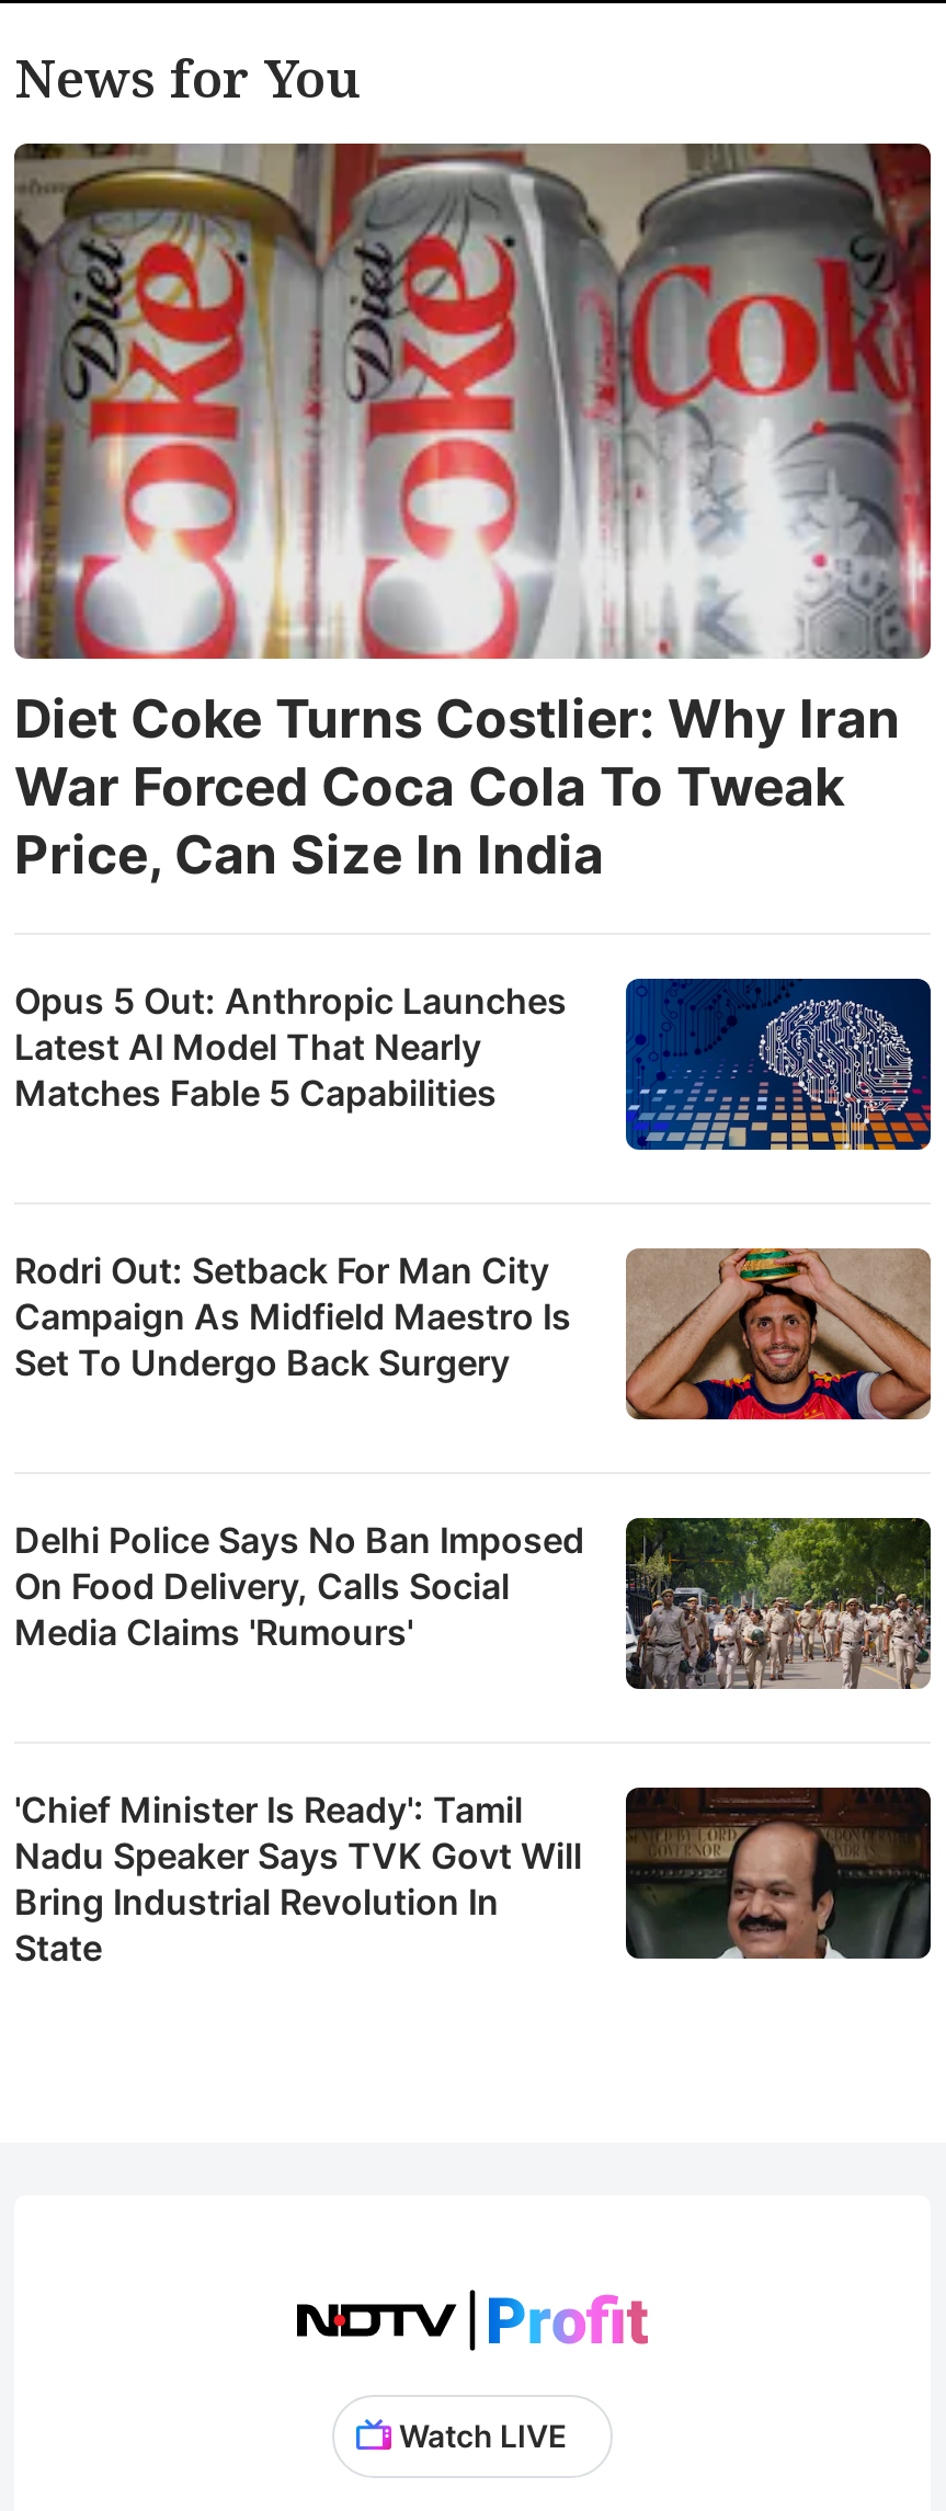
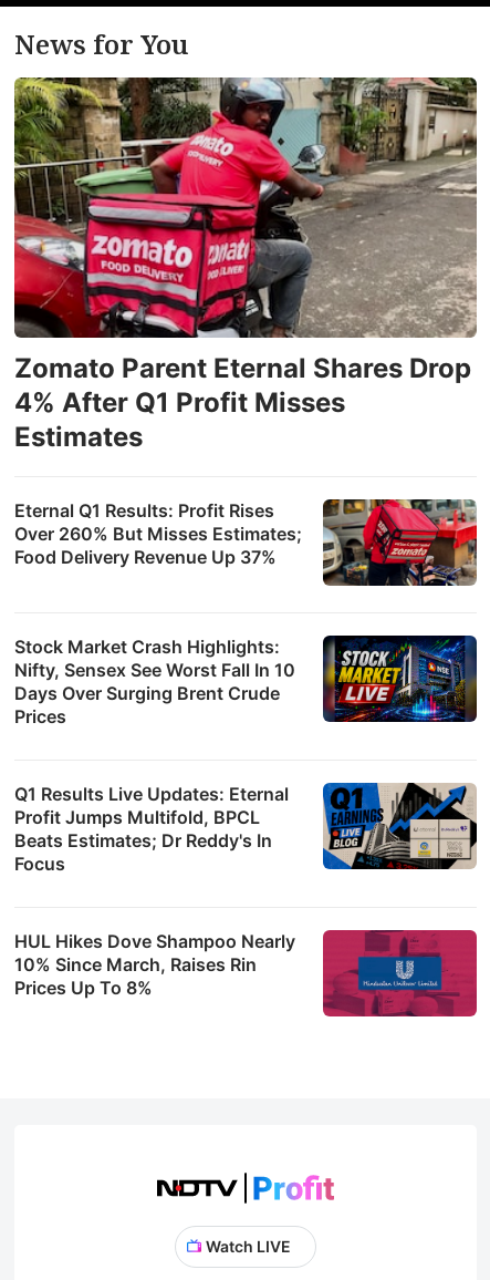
- [image]
- Diet Coke Turns Costlier: Why Iran
- War Forced Coca Cola To Tweak
- Price, Can Size In India
+ [image]
+ Zomato Parent Eternal Shares Drop
+ 4% After Q1 Profit Misses
+ Estimates

- [image]
- Opus 5 Out: Anthropic Launches
- Latest AI Model That Nearly
- Matches Fable 5 Capabilities
+ [image]
+ Eternal Q1 Results: Profit Rises
+ Over 260% But Misses Estimates;
+ Food Delivery Revenue Up 37%

- [image]
- Rodri Out: Setback For Man City
- Campaign As Midfield Maestro Is
- Set To Undergo Back Surgery
+ [image]
+ Stock Market Crash Highlights:
+ Nifty, Sensex See Worst Fall In 10
+ Days Over Surging Brent Crude
+ Prices

- [image]
- Delhi Police Says No Ban Imposed
- On Food Delivery, Calls Social
- Media Claims 'Rumours'
+ [image]
+ Q1 Results Live Updates: Eternal
+ Profit Jumps Multifold, BPCL
+ Beats Estimates; Dr Reddy's In
+ Focus

- [image]
- 'Chief Minister Is Ready': Tamil
- Nadu Speaker Says TVK Govt Will
- Bring Industrial Revolution In
- State
+ [image]
+ HUL Hikes Dove Shampoo Nearly
+ 10% Since March, Raises Rin
+ Prices Up To 8%
